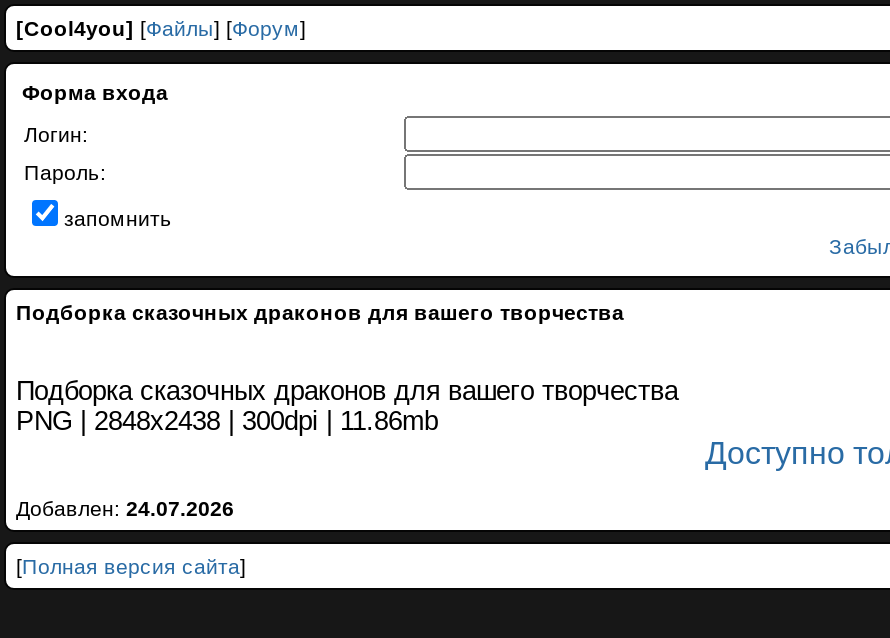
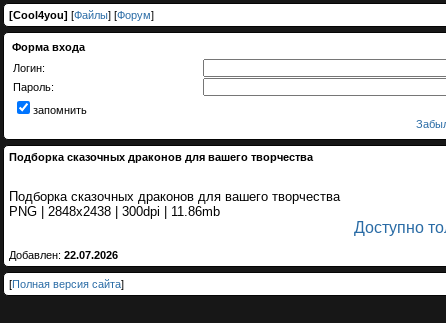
- Добавлен: 24.07.2026
+ Добавлен: 22.07.2026
